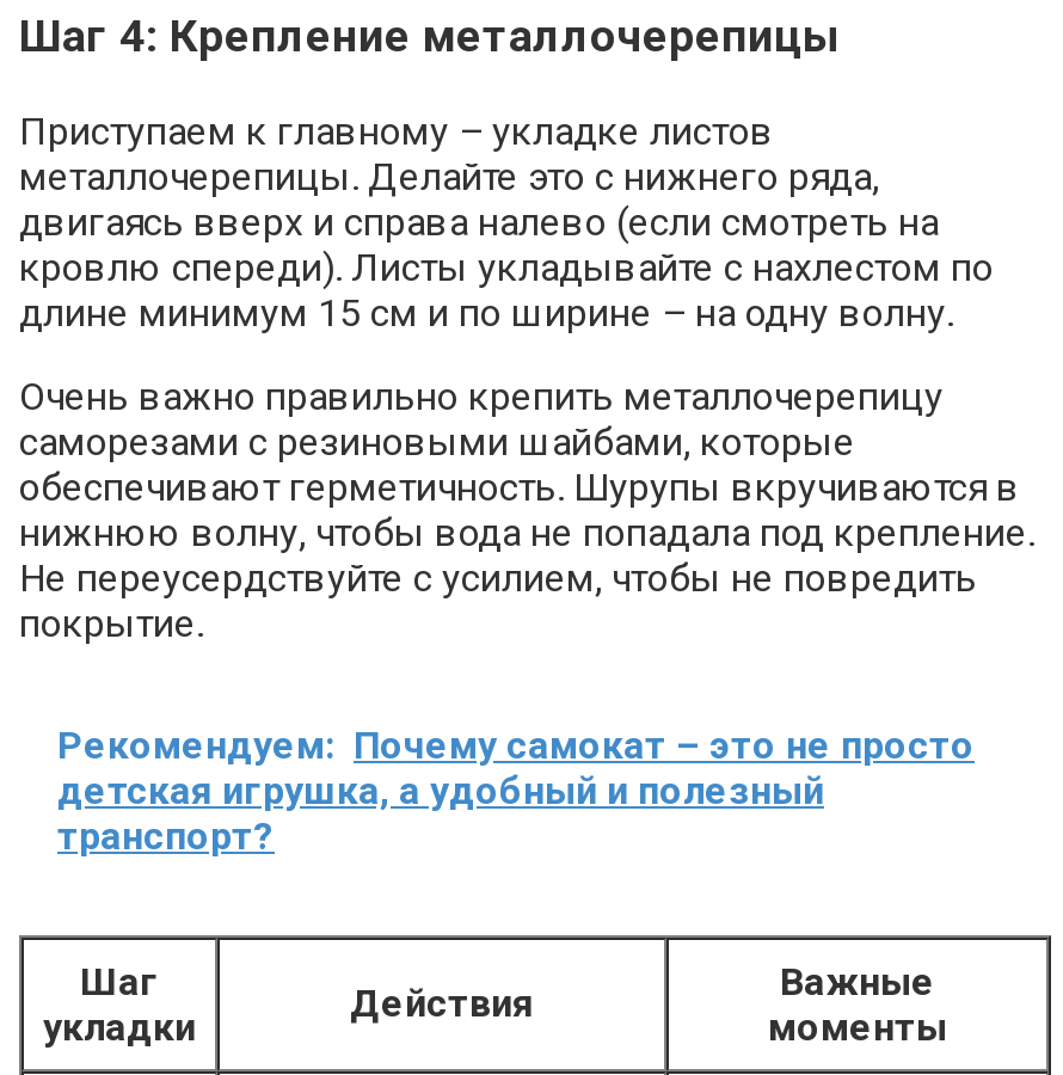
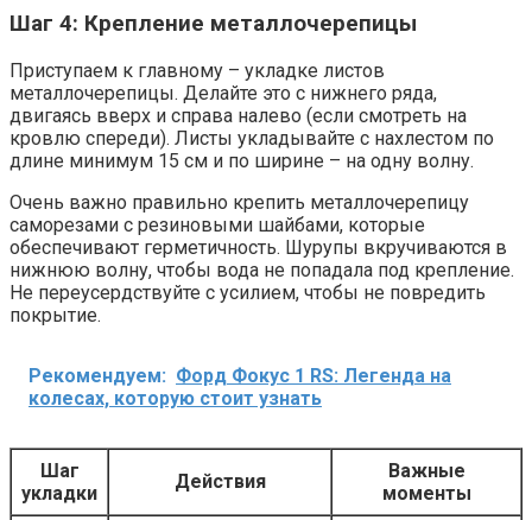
- Рекомендуем: Почему самокат – это не просто
- детская игрушка, а удобный и полезный
- транспорт?
+ Рекомендуем: Форд Фокус 1 RS: Легенда на
+ колесах, которую стоит узнать
